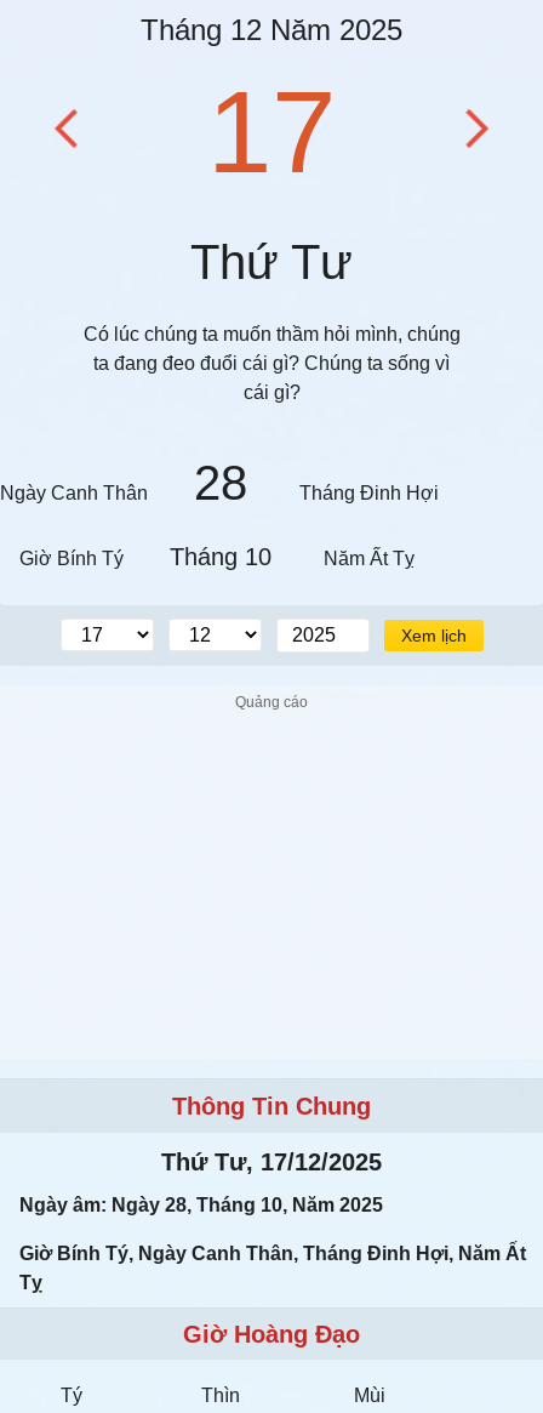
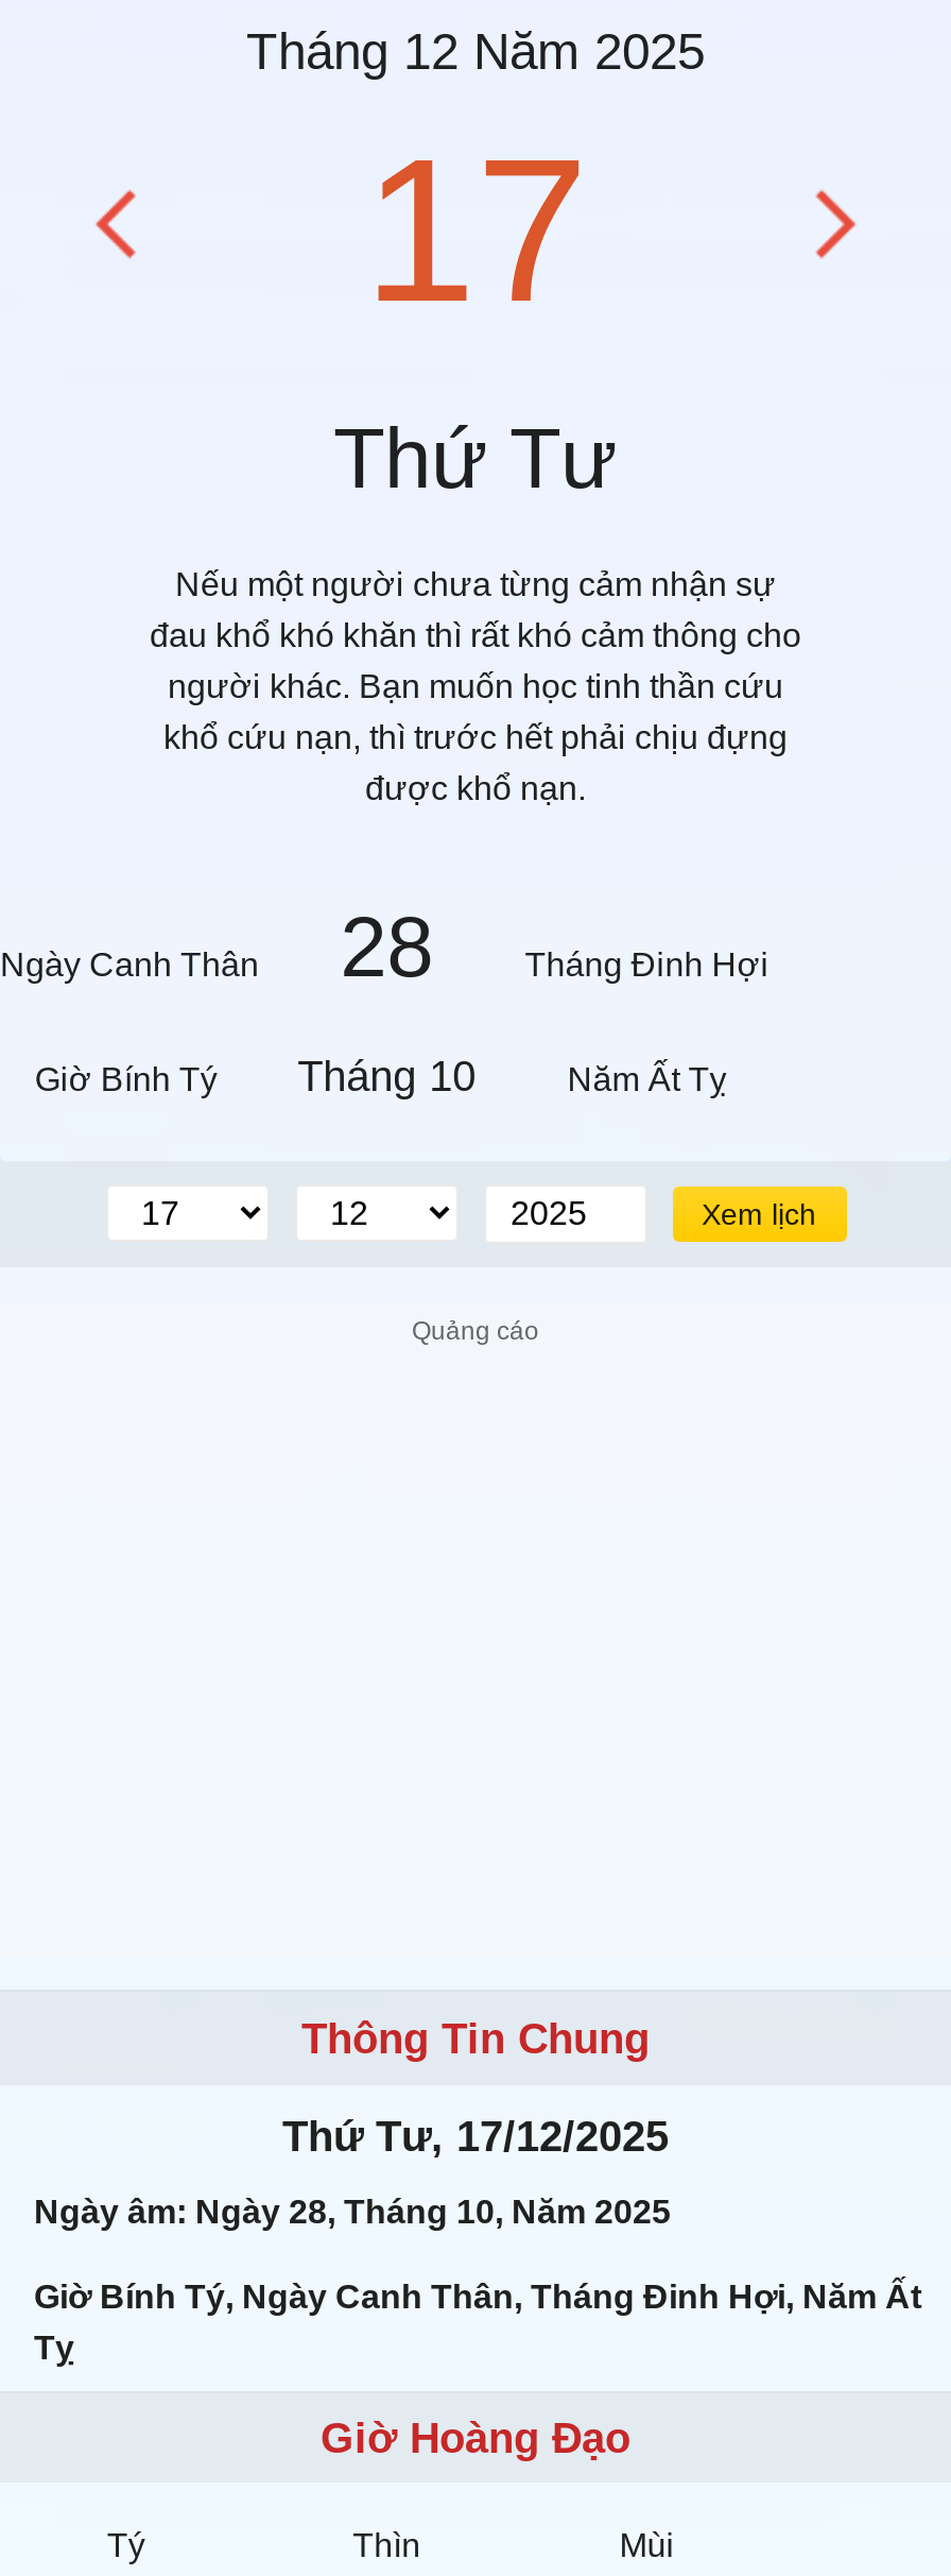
- Có lúc chúng ta muốn thầm hỏi mình, chúng
- ta đang đeo đuổi cái gì? Chúng ta sống vì
- cái gì?
+ Nếu một người chưa từng cảm nhận sự
+ đau khổ khó khăn thì rất khó cảm thông cho
+ người khác. Bạn muốn học tinh thần cứu
+ khổ cứu nạn, thì trước hết phải chịu đựng
+ được khổ nạn.
